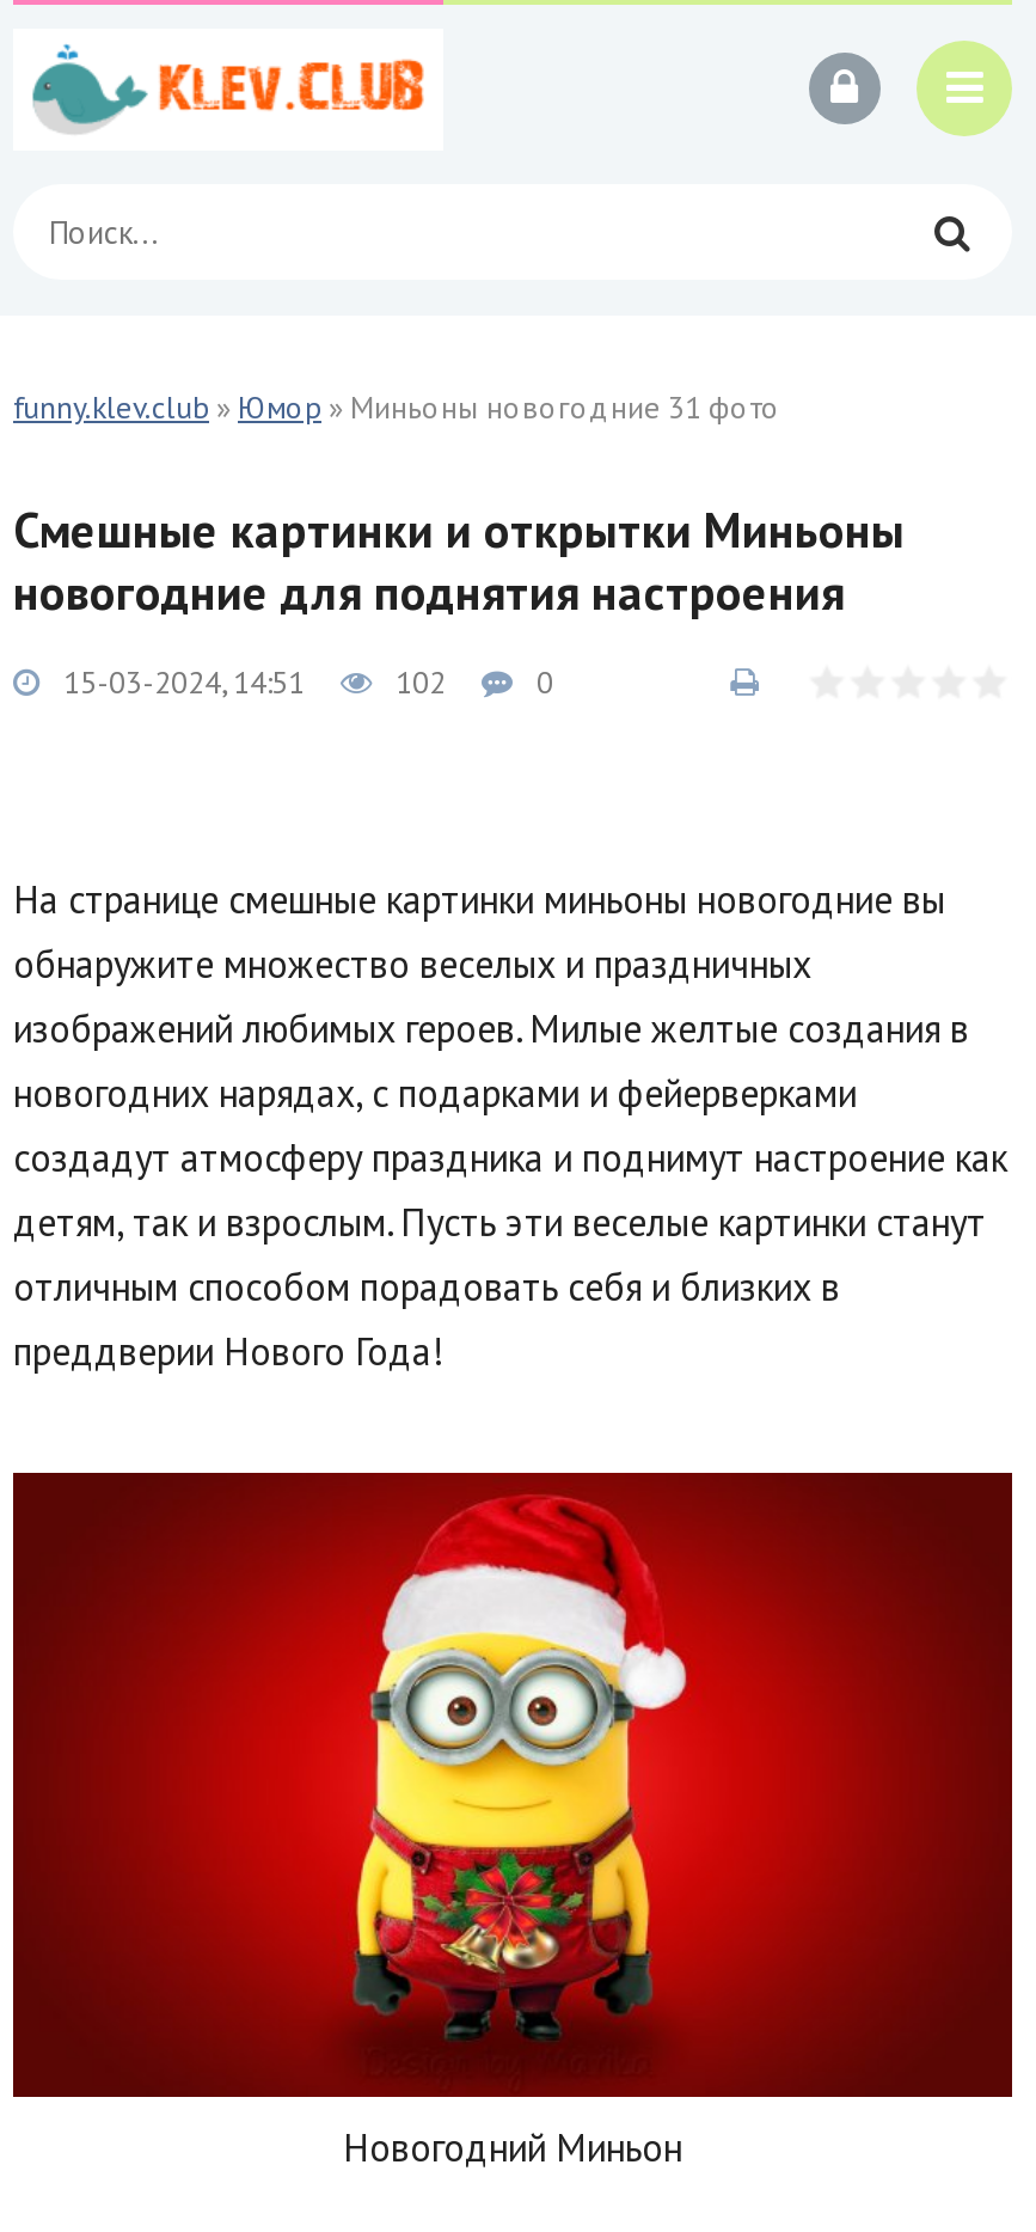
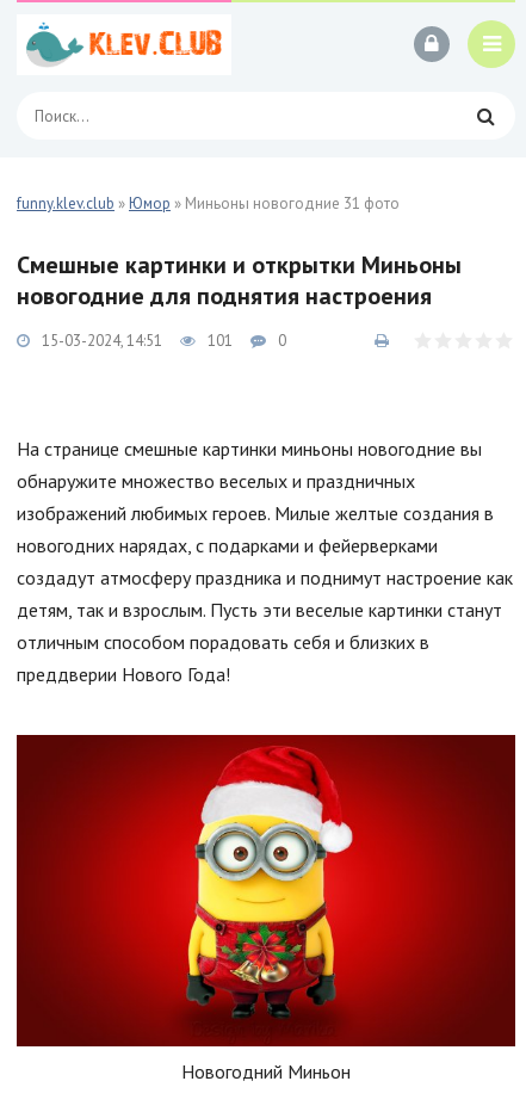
- 102
+ 101
